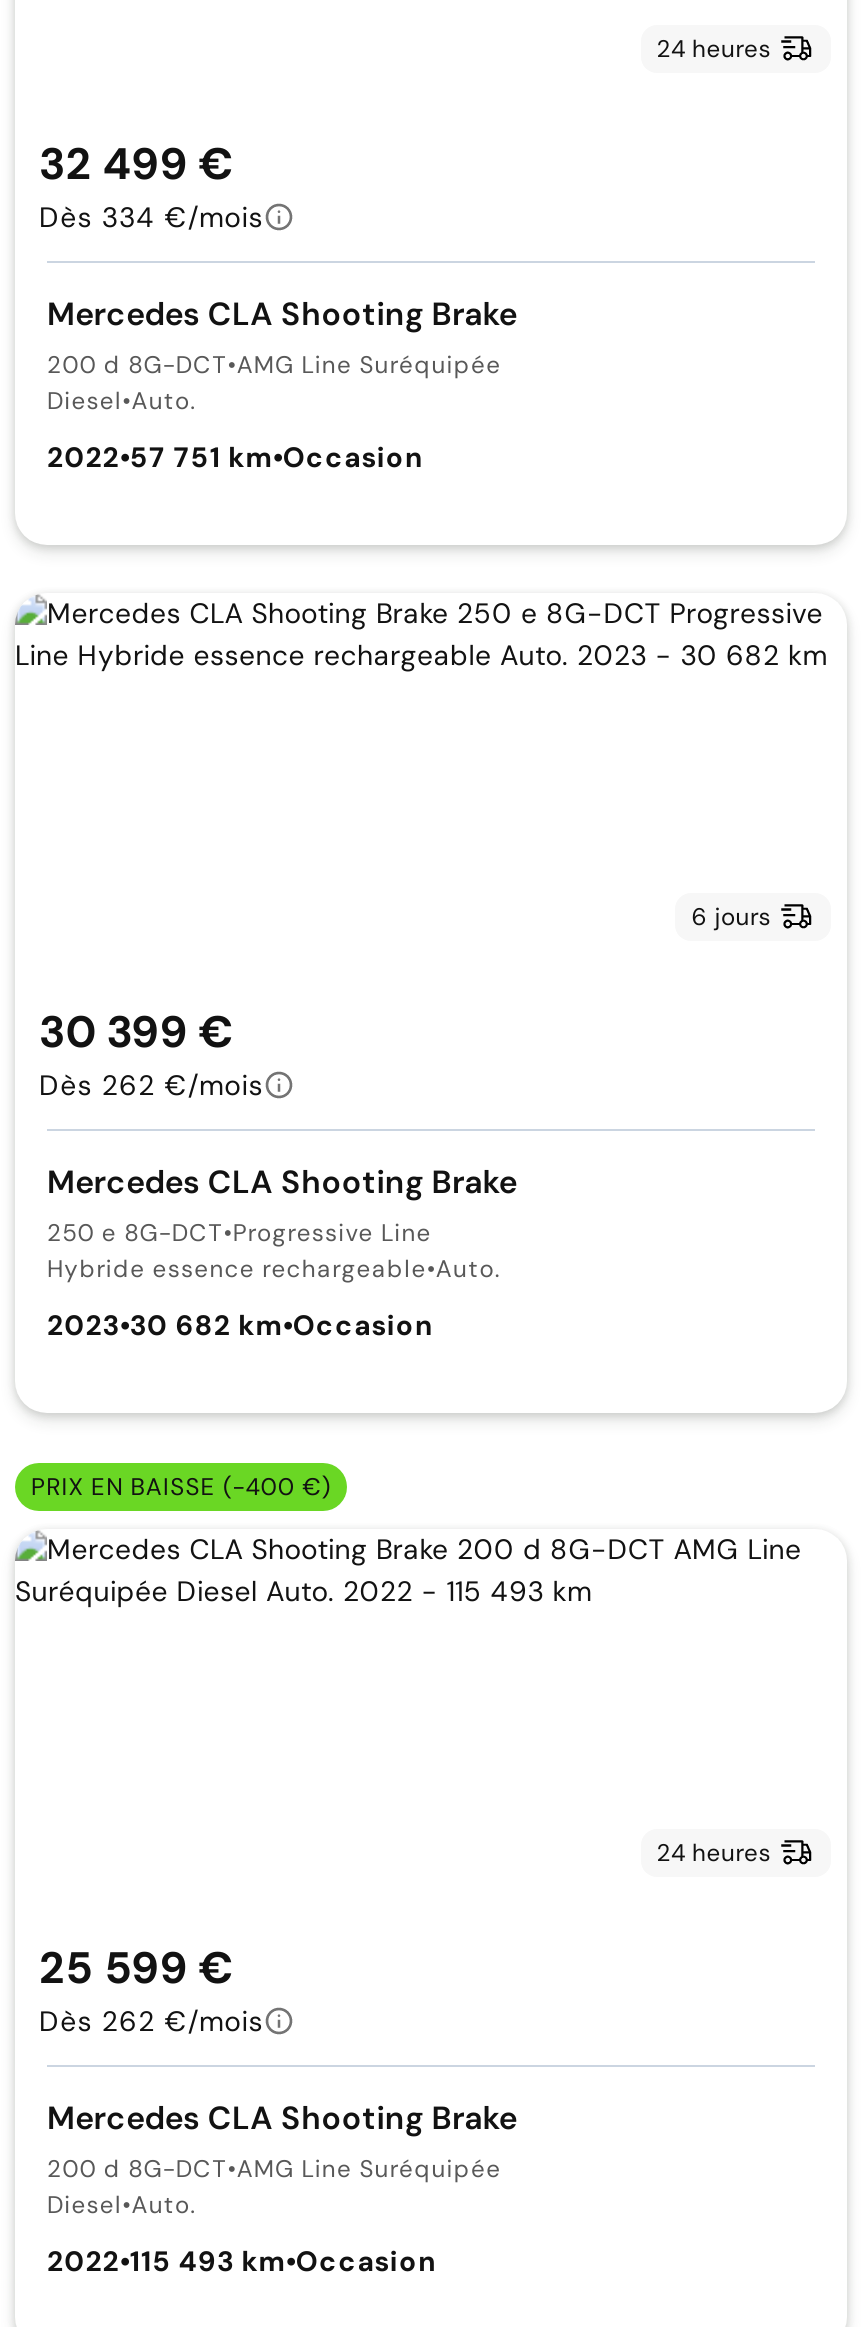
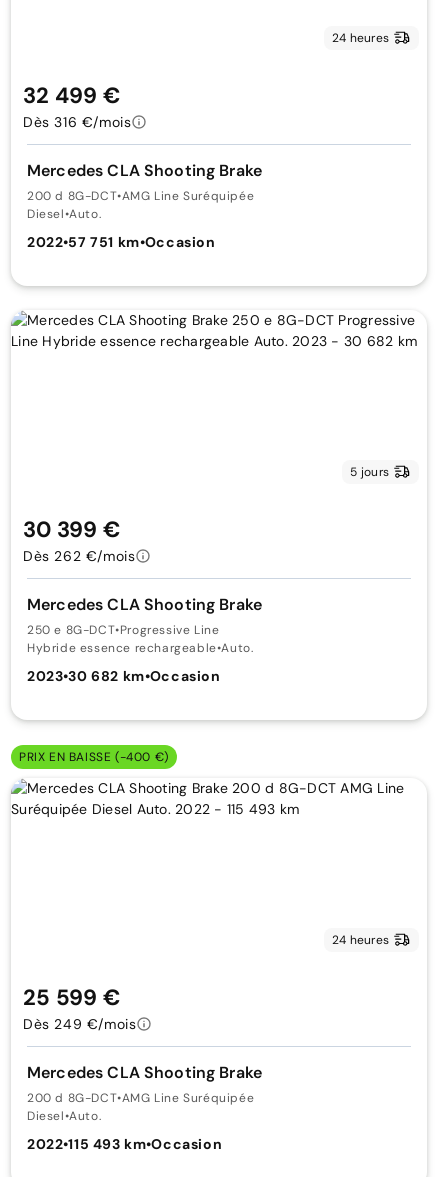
- Dès 334 €/mois
+ Dès 316 €/mois

- 6 jours
+ 5 jours

- Dès 262 €/mois
+ Dès 249 €/mois
